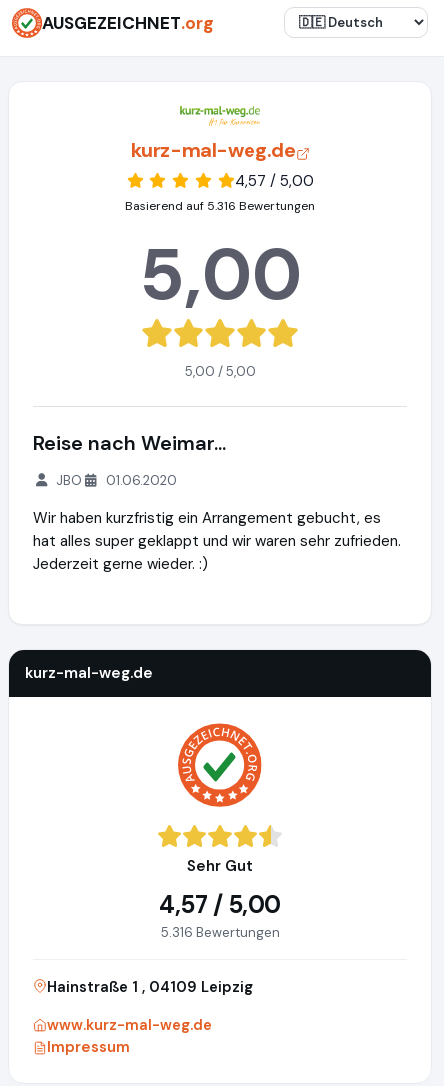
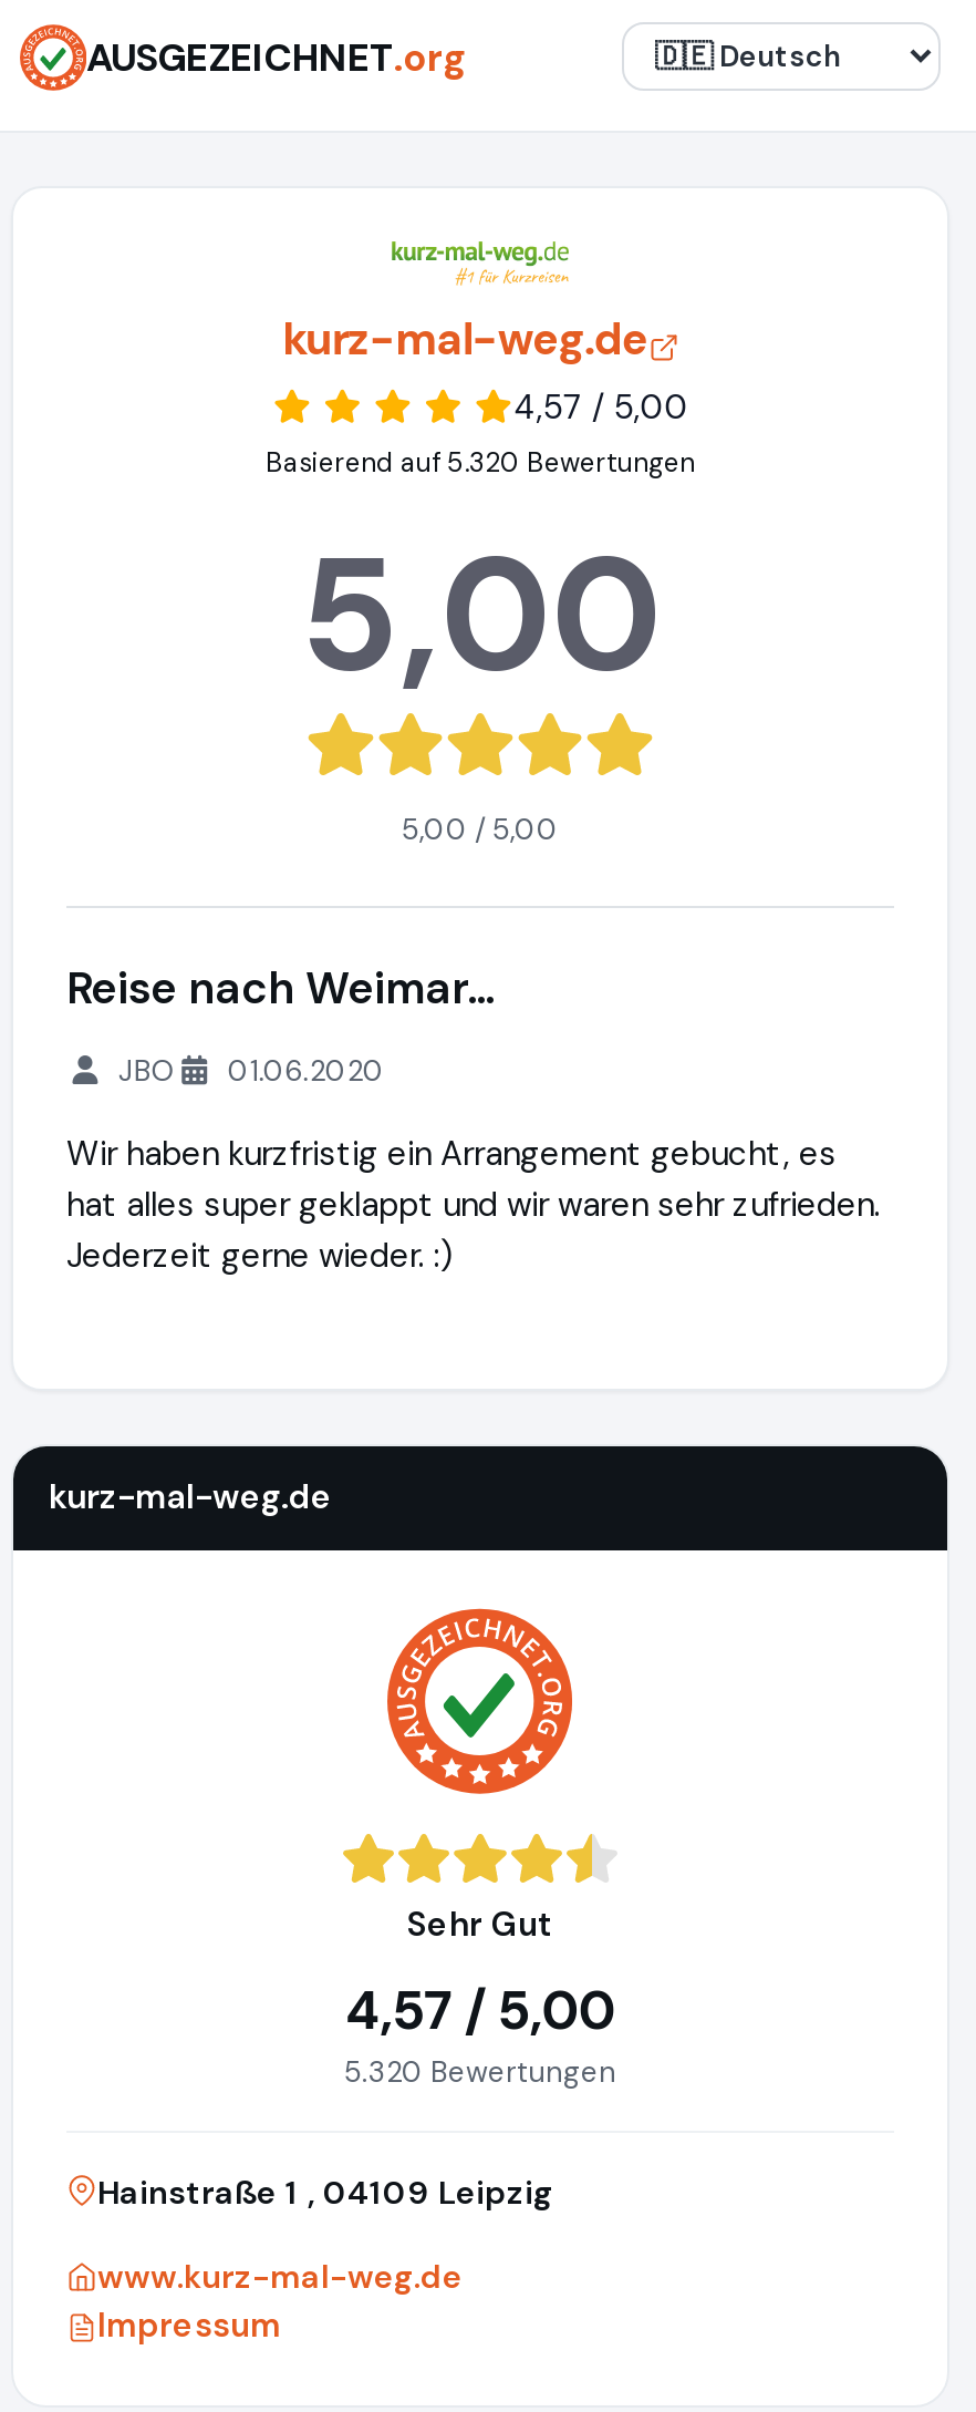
- Basierend auf 5.316 Bewertungen
+ Basierend auf 5.320 Bewertungen

- 5.316 Bewertungen
+ 5.320 Bewertungen
